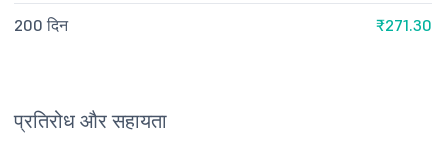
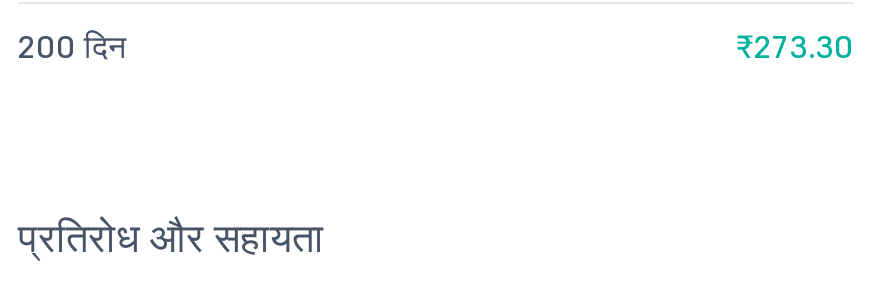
- ₹271.30
+ ₹273.30
